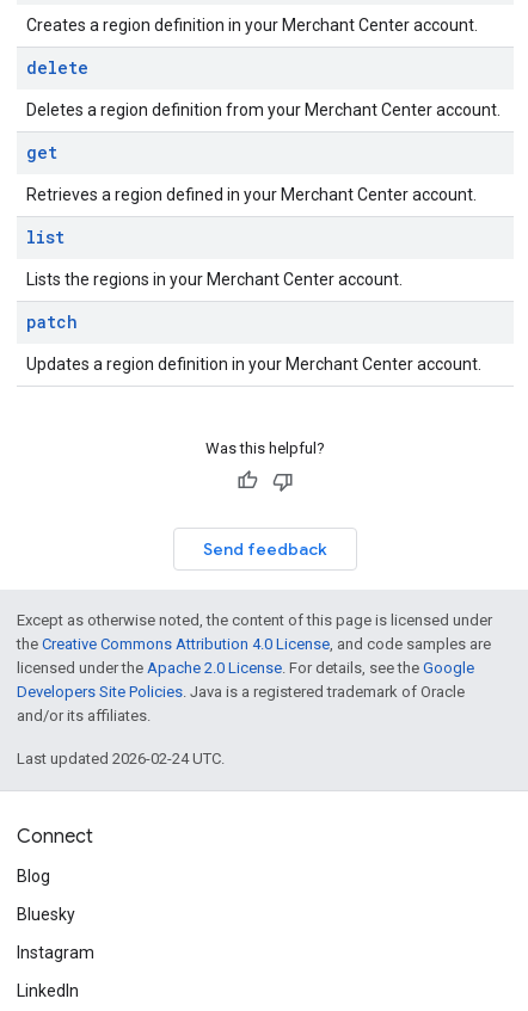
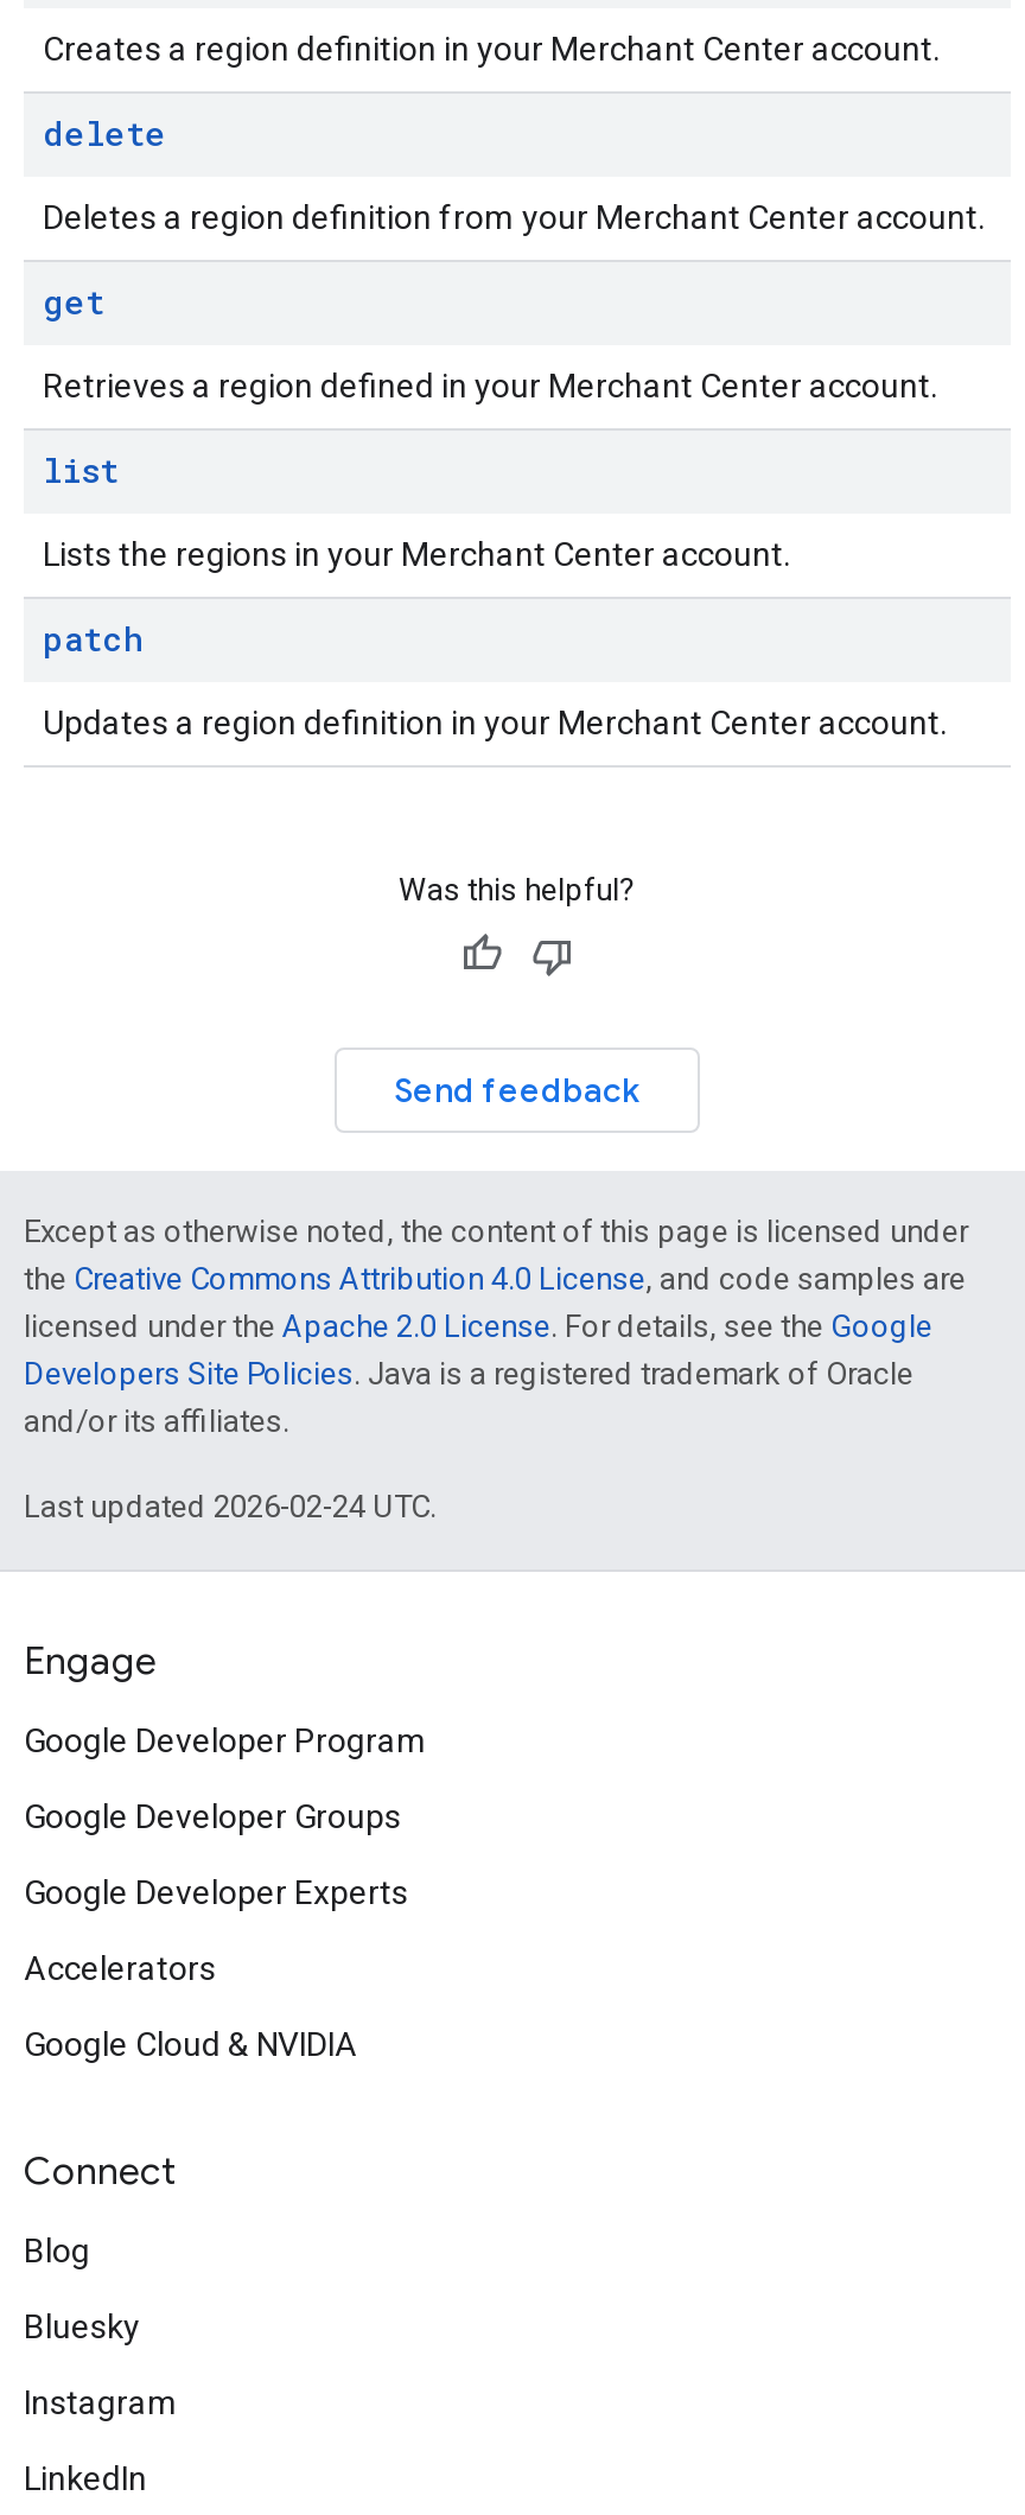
+ Engage
+ Google Developer Program
+ Google Developer Groups
+ Google Developer Experts
+ Accelerators
+ Google Cloud & NVIDIA
